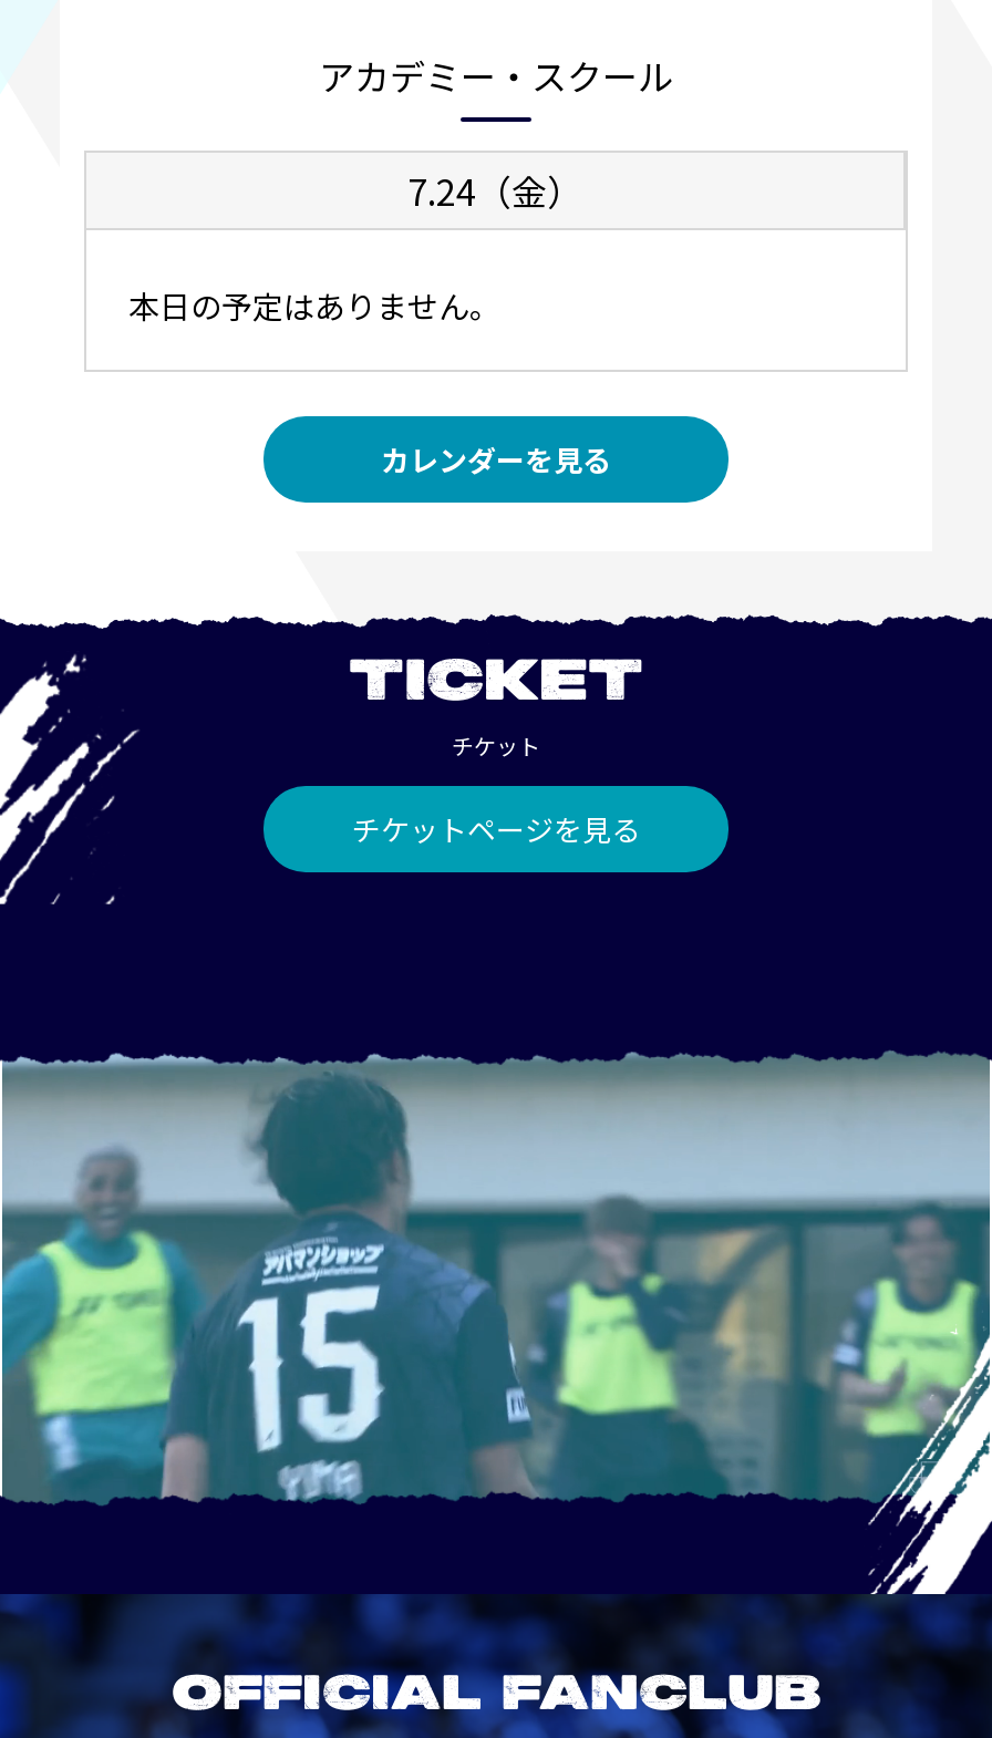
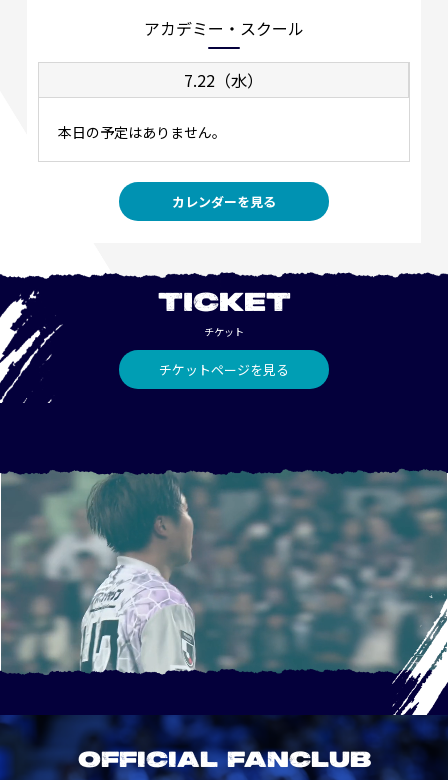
- 7.24（金）
+ 7.22（水）

- [image]
+ [image]
